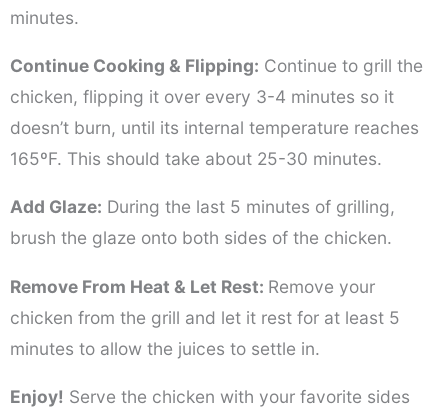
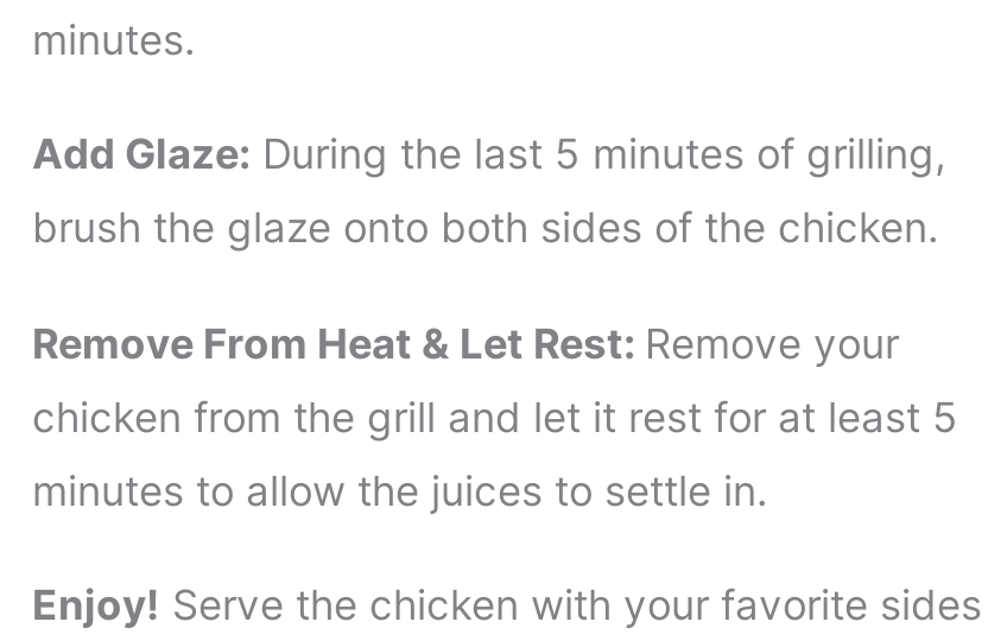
- Continue Cooking & Flipping: Continue to grill the
- chicken, flipping it over every 3-4 minutes so it
- doesn’t burn, until its internal temperature reaches
- 165ºF. This should take about 25-30 minutes.
